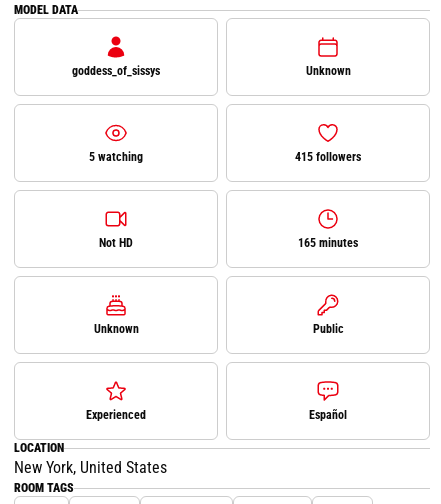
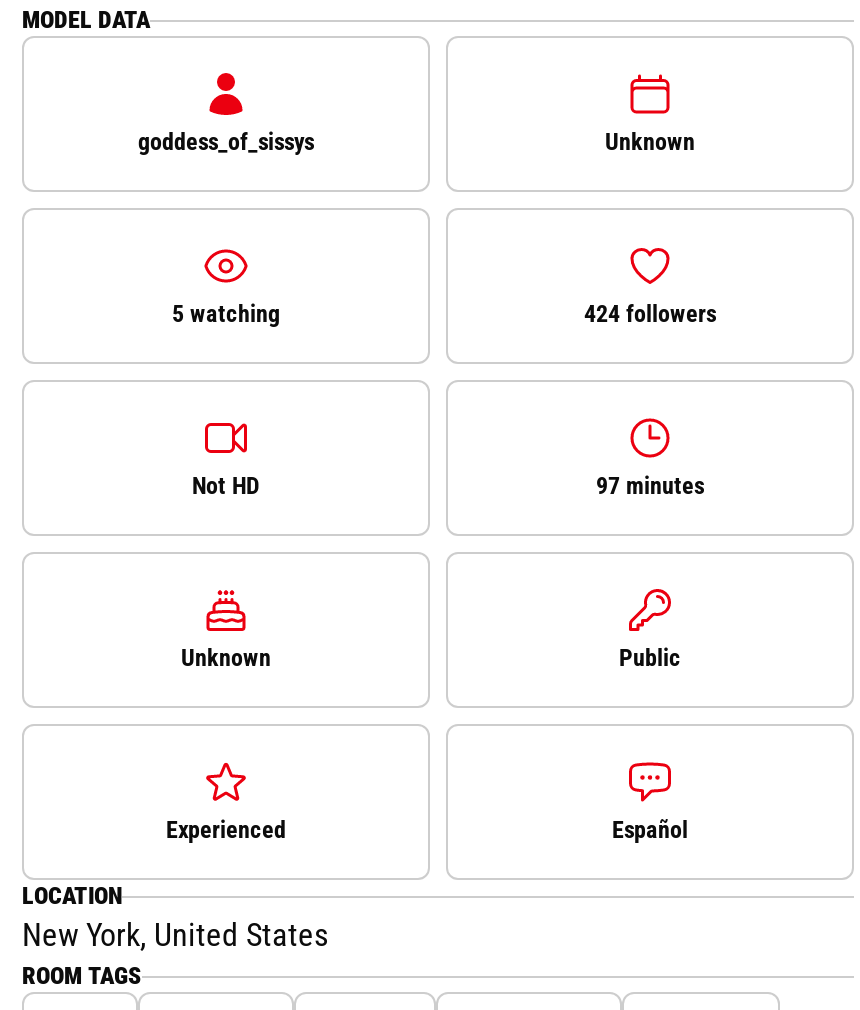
- 415 followers
+ 424 followers

- 165 minutes
+ 97 minutes
